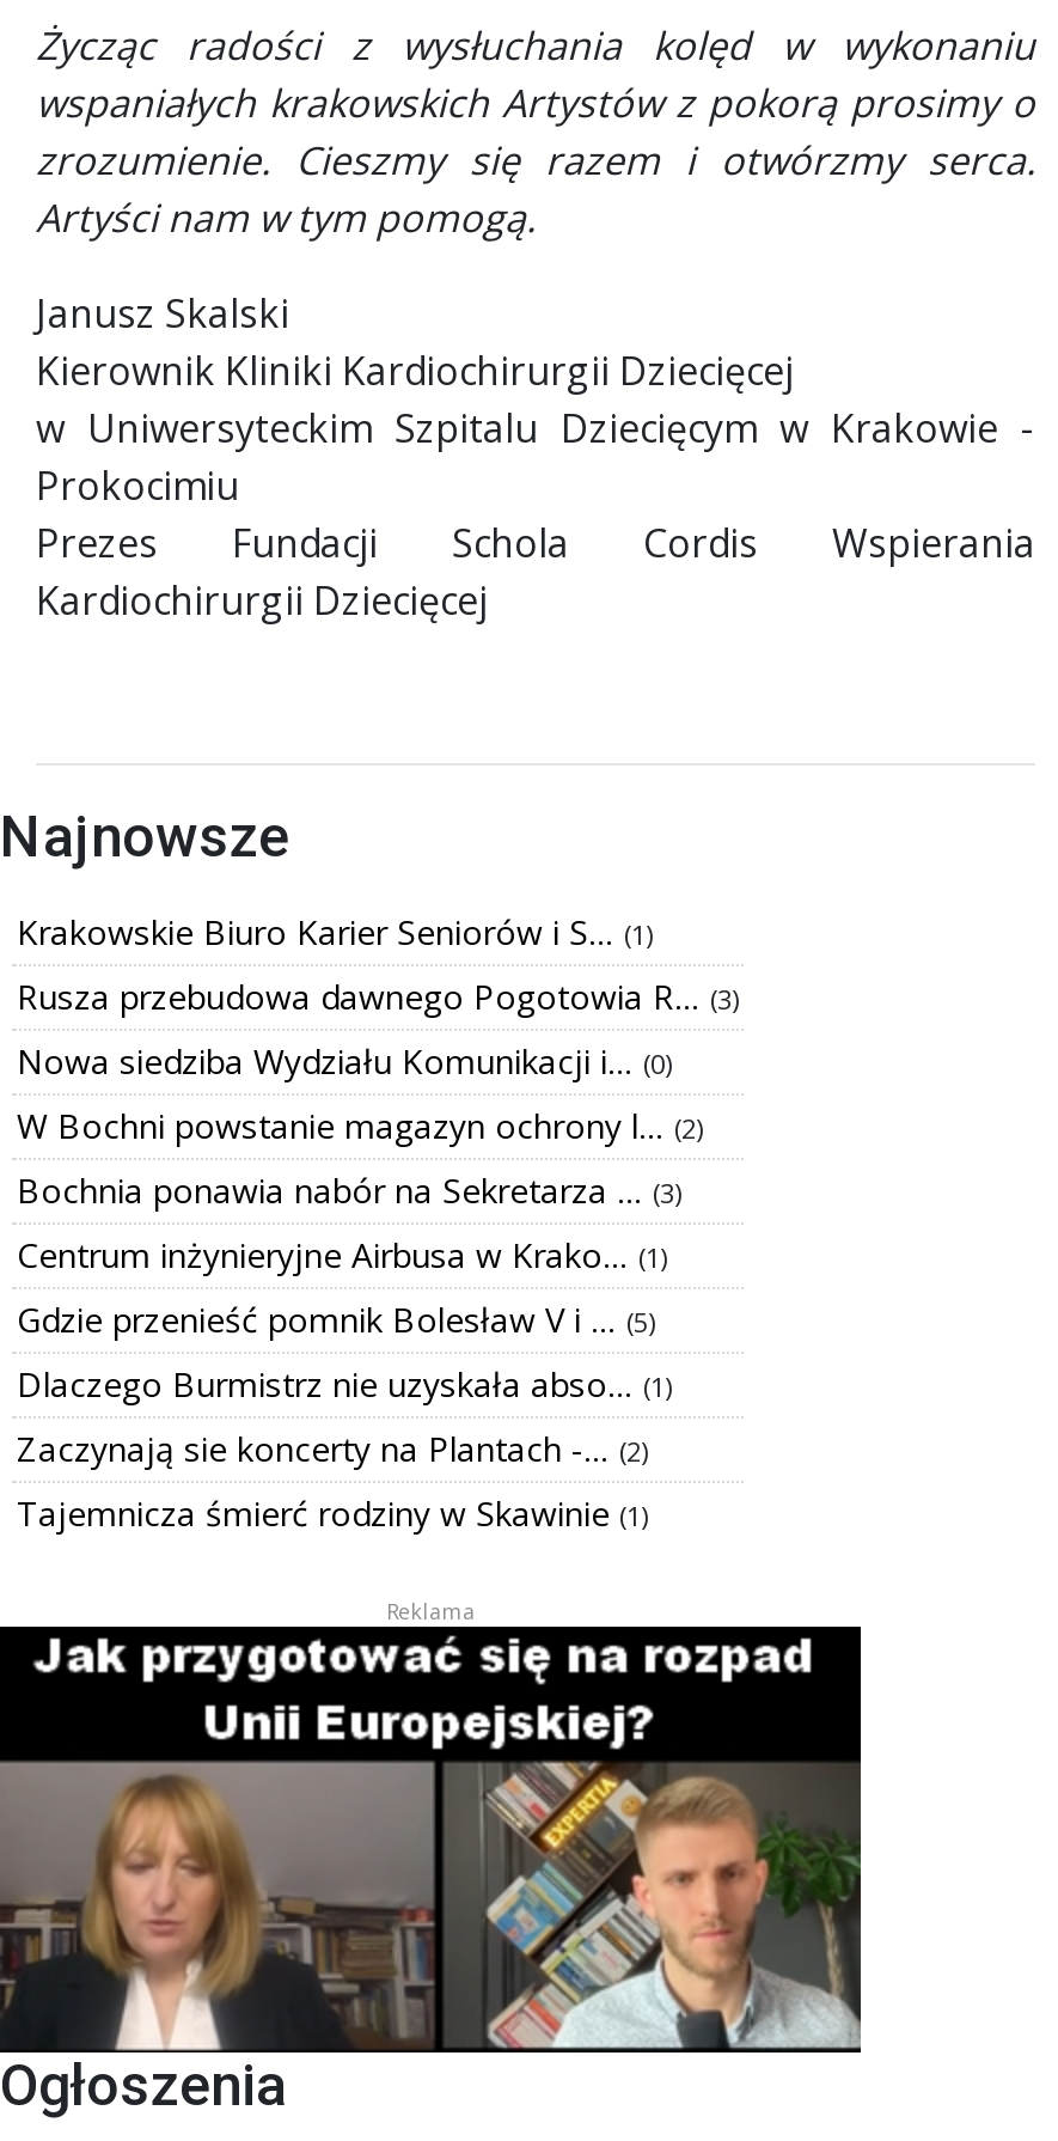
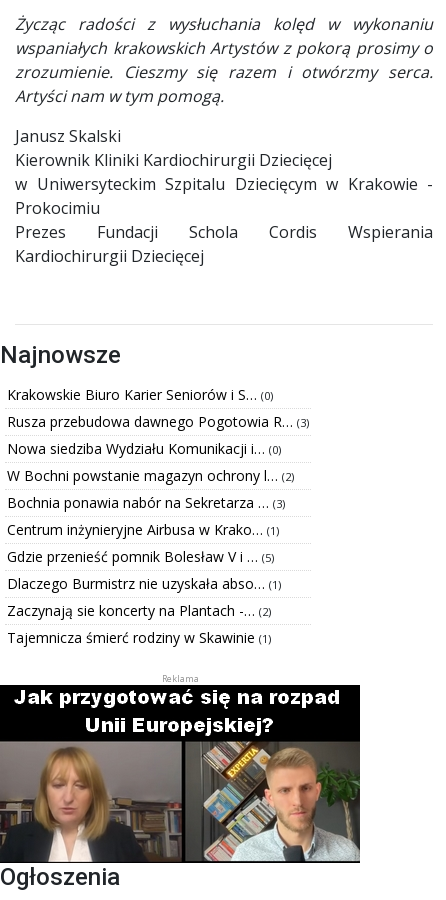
- Krakowskie Biuro Karier Seniorów i S… (1)
+ Krakowskie Biuro Karier Seniorów i S… (0)
